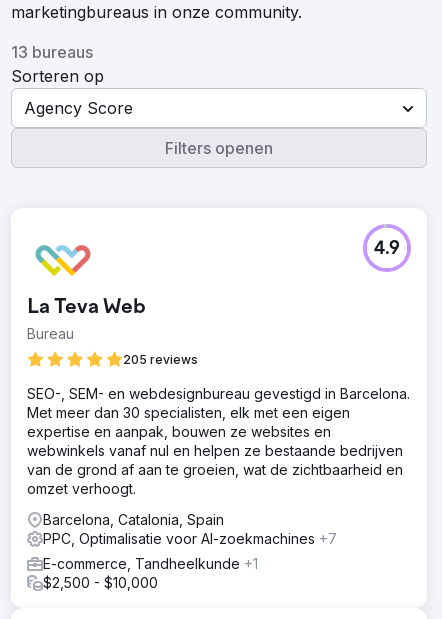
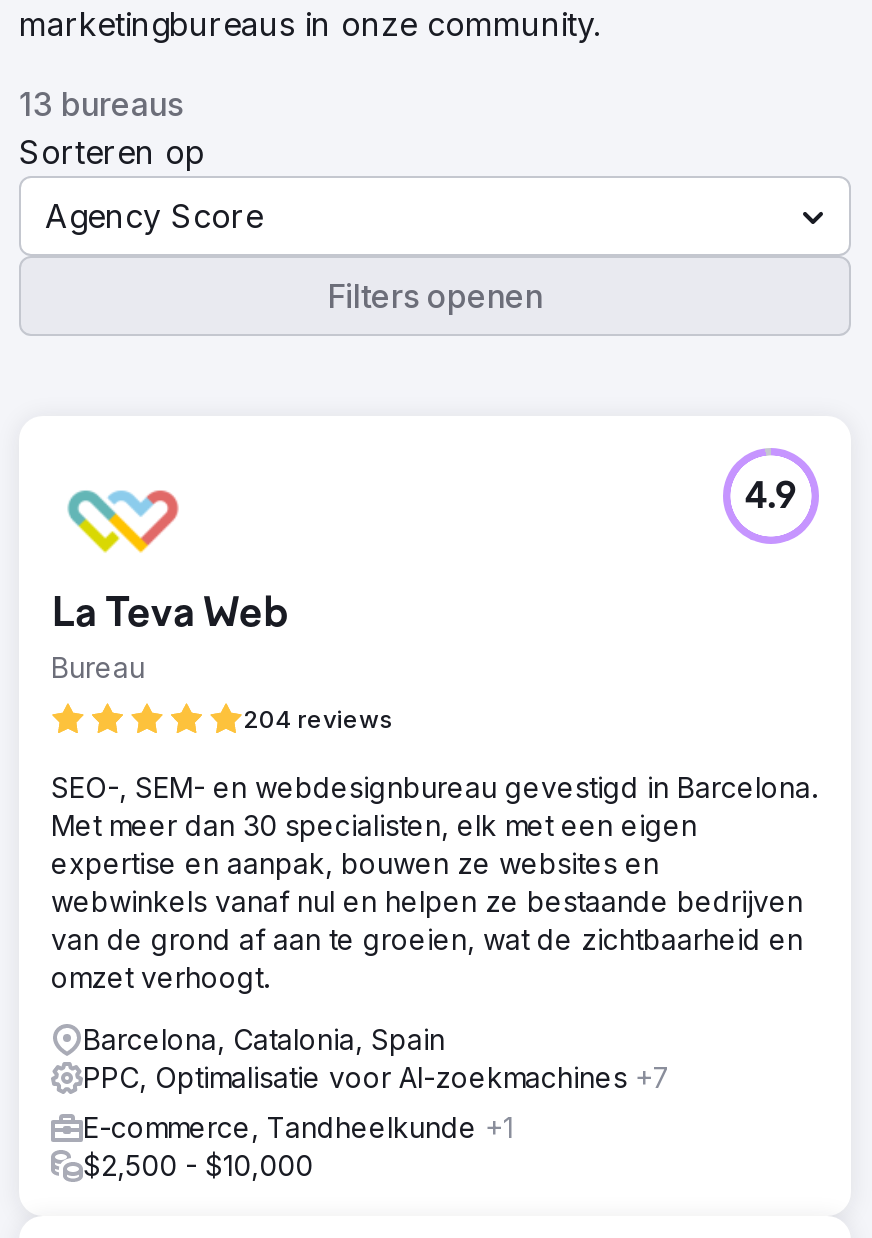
- 205 reviews
+ 204 reviews
